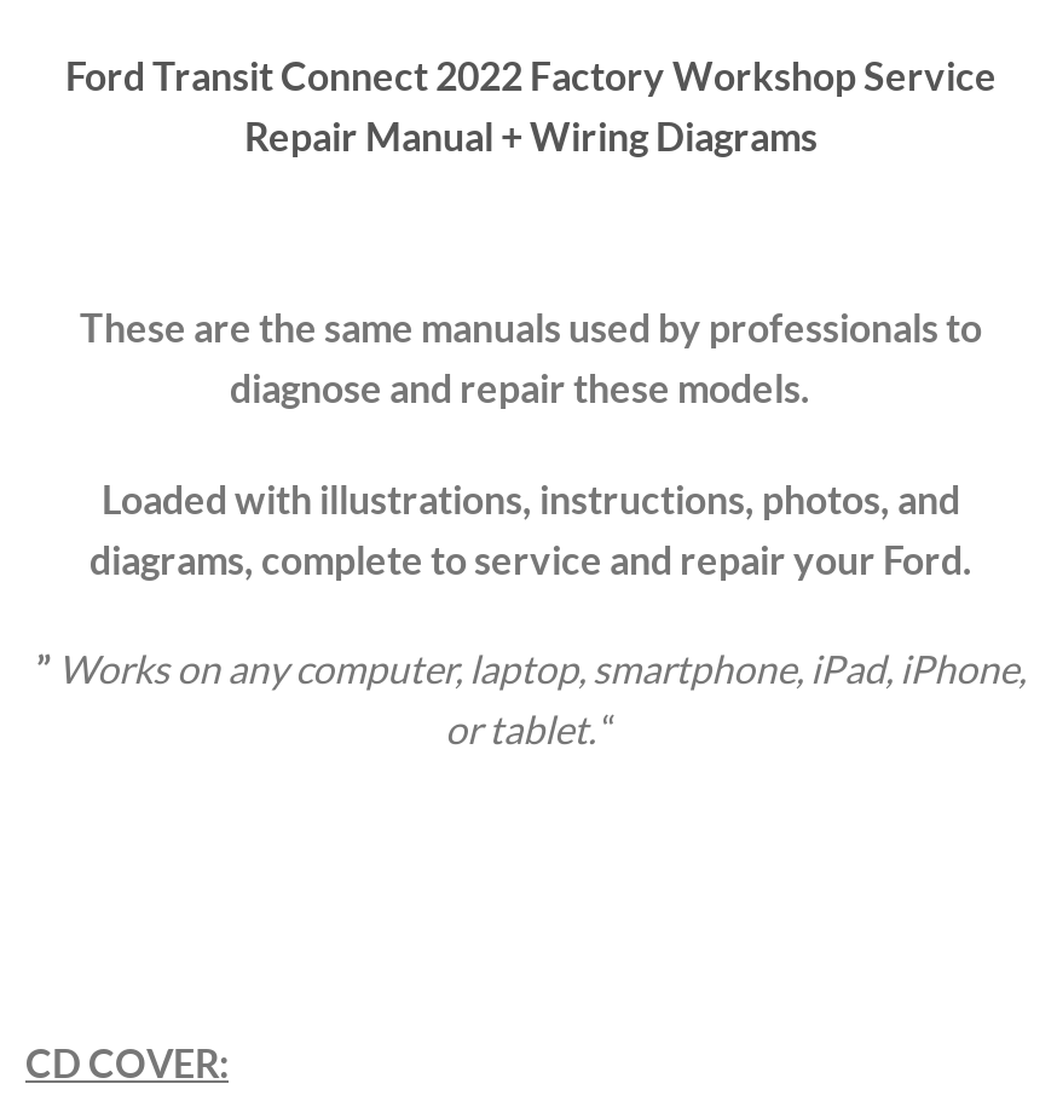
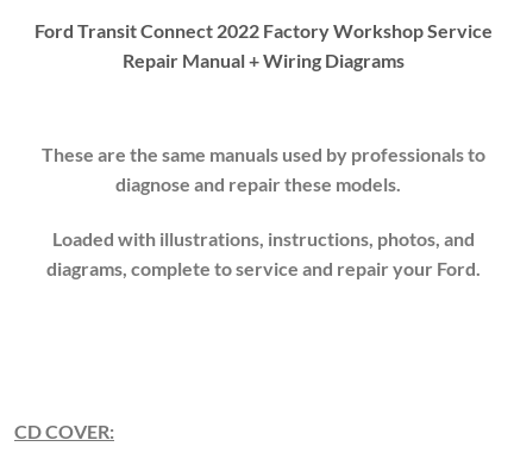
- ” Works on any computer, laptop, smartphone, iPad, iPhone,
- or tablet. “
